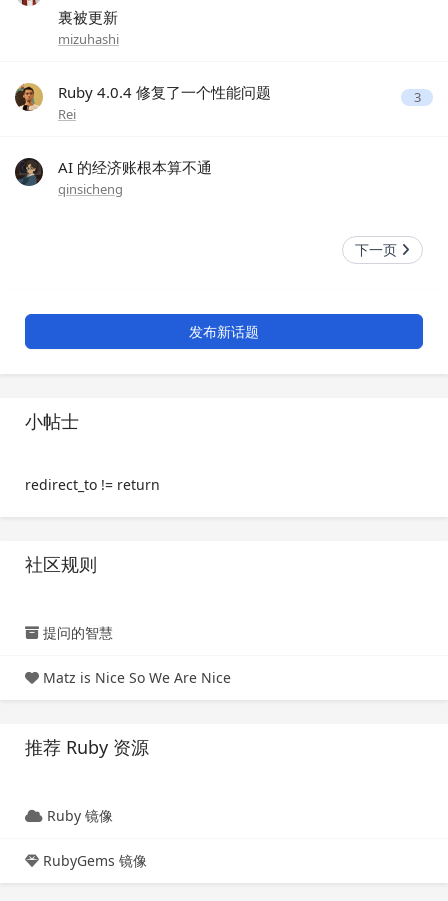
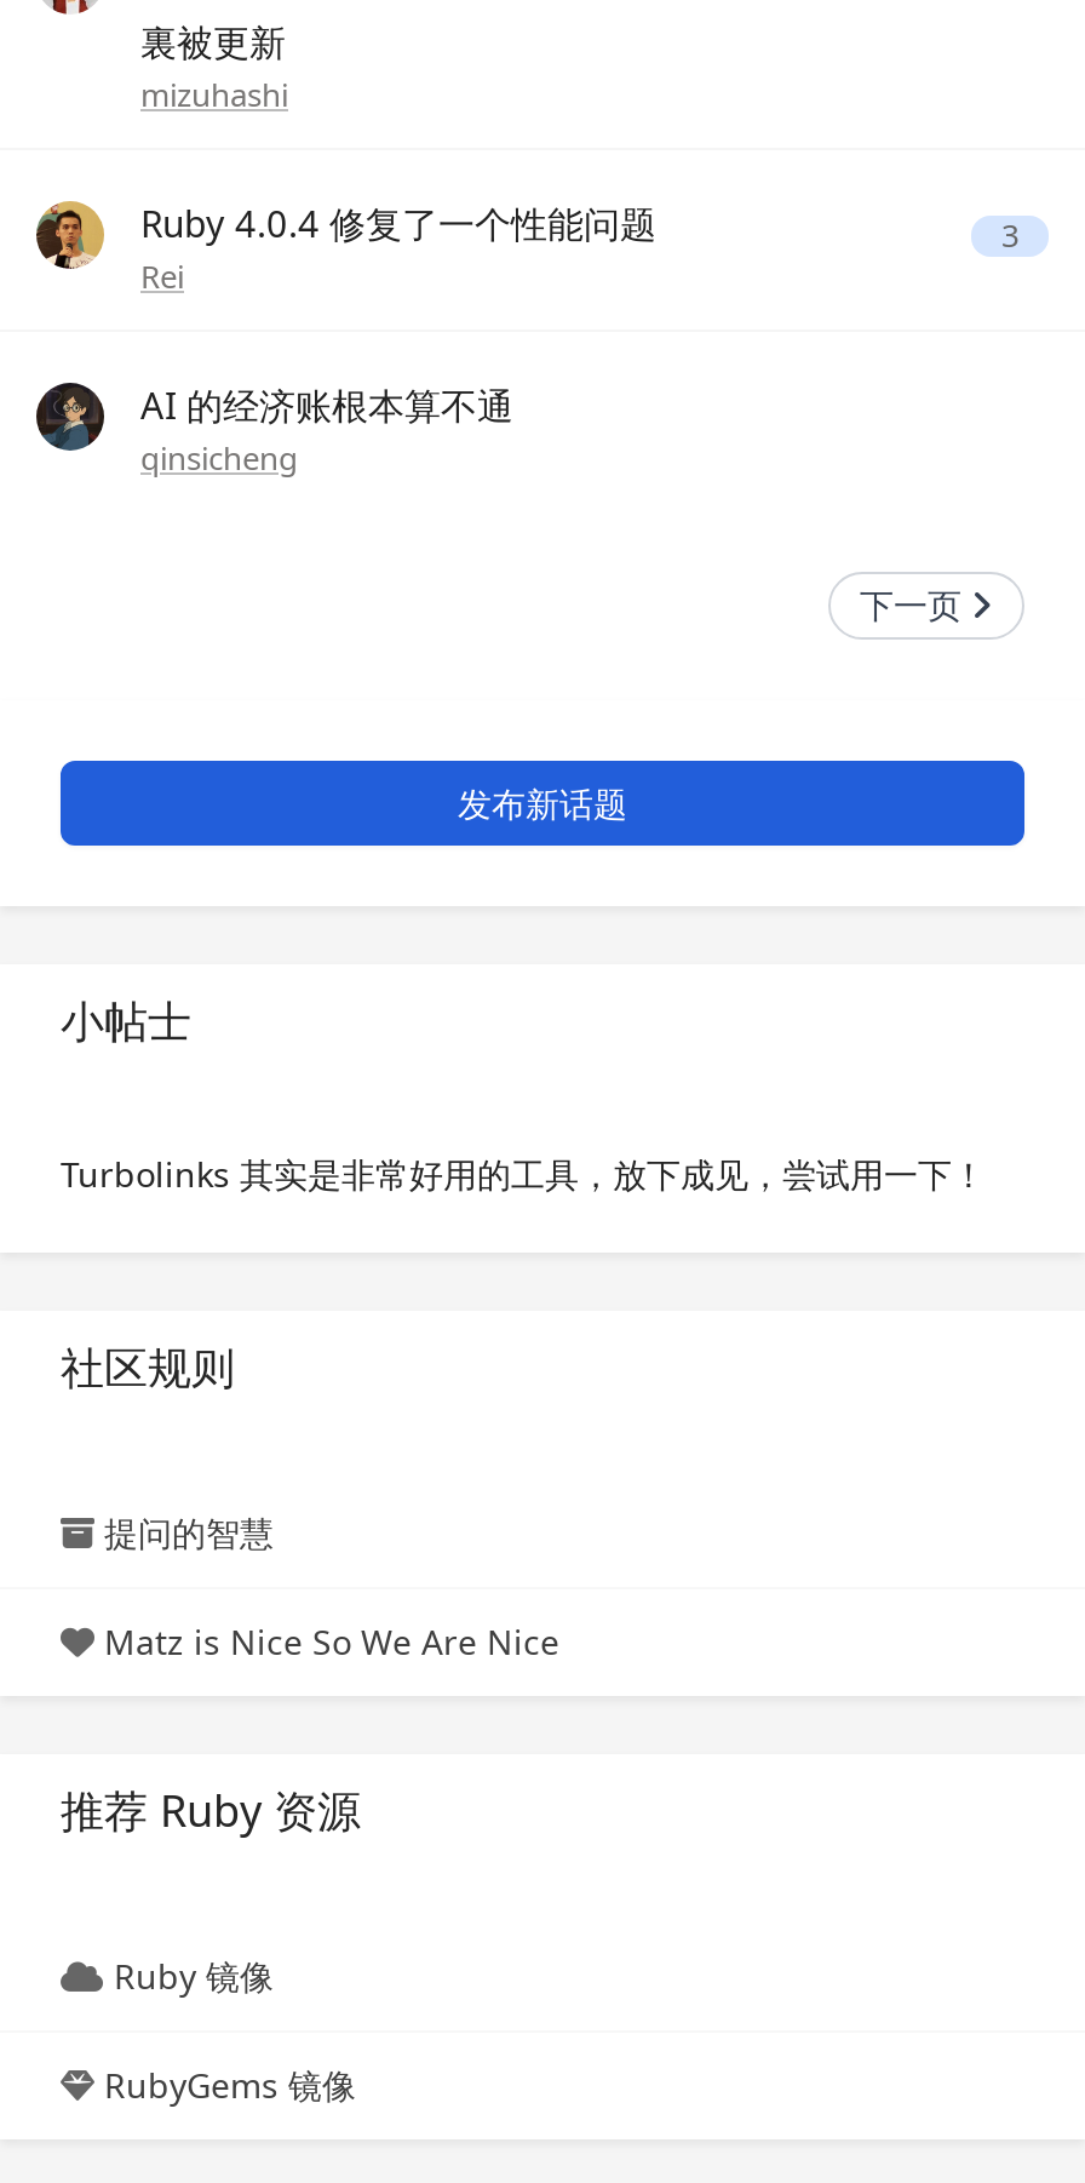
- redirect_to != return
+ Turbolinks 其实是非常好用的工具，放下成见，尝试用一下！
